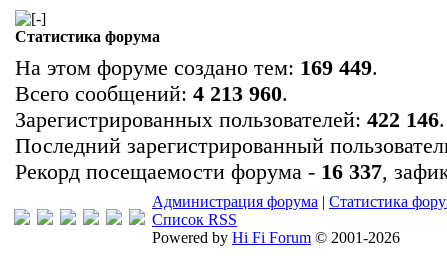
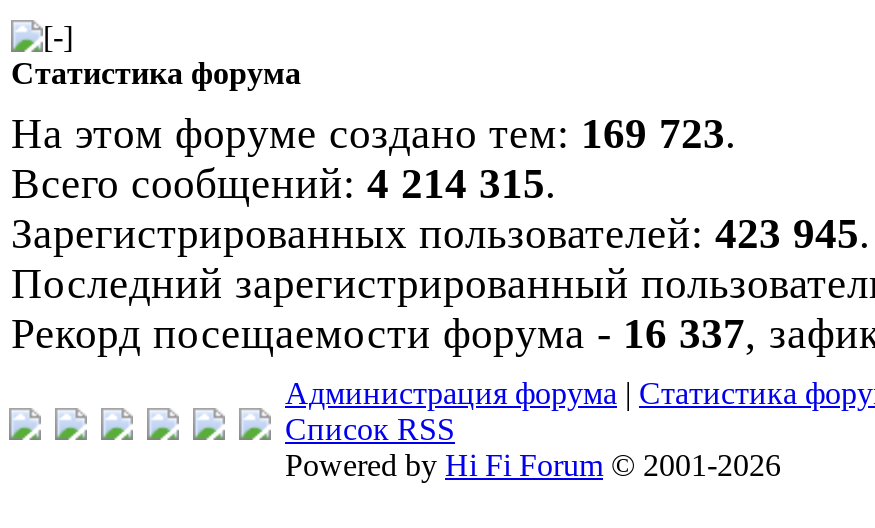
- На этом форуме создано тем: 169 449.
+ На этом форуме создано тем: 169 723.

- Всего сообщений: 4 213 960.
+ Всего сообщений: 4 214 315.

- Зарегистрированных пользователей: 422 146.
+ Зарегистрированных пользователей: 423 945.
